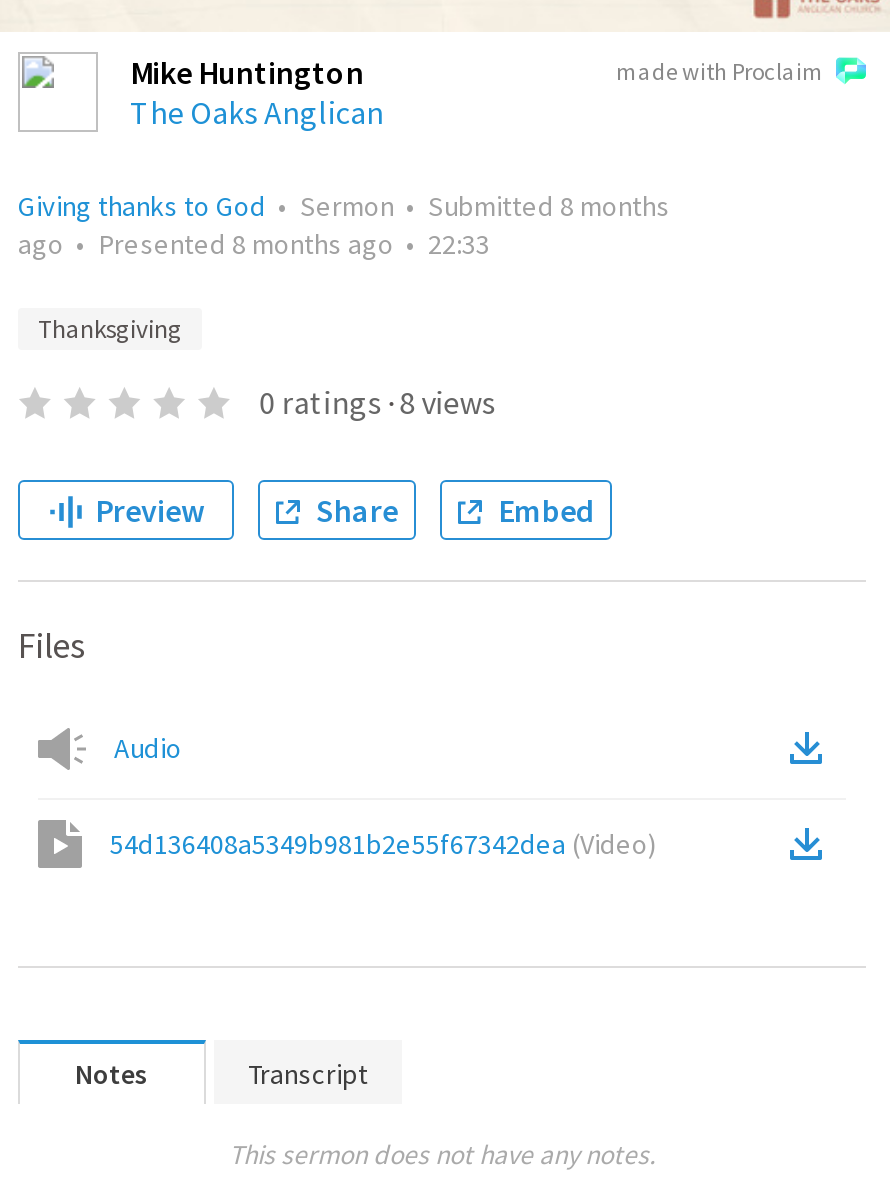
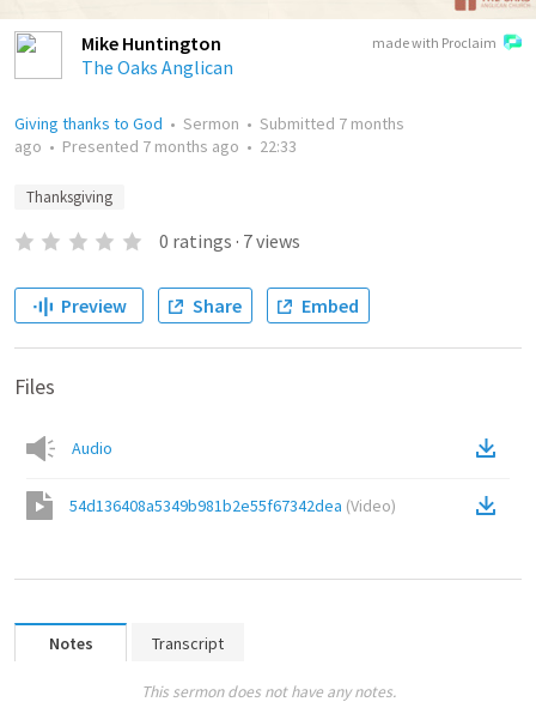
- Giving thanks to God • Sermon • Submitted 8 months
+ Giving thanks to God • Sermon • Submitted 7 months

- ago • Presented 8 months ago • 22:33
+ ago • Presented 7 months ago • 22:33

- 0 ratings · 8 views
+ 0 ratings · 7 views
